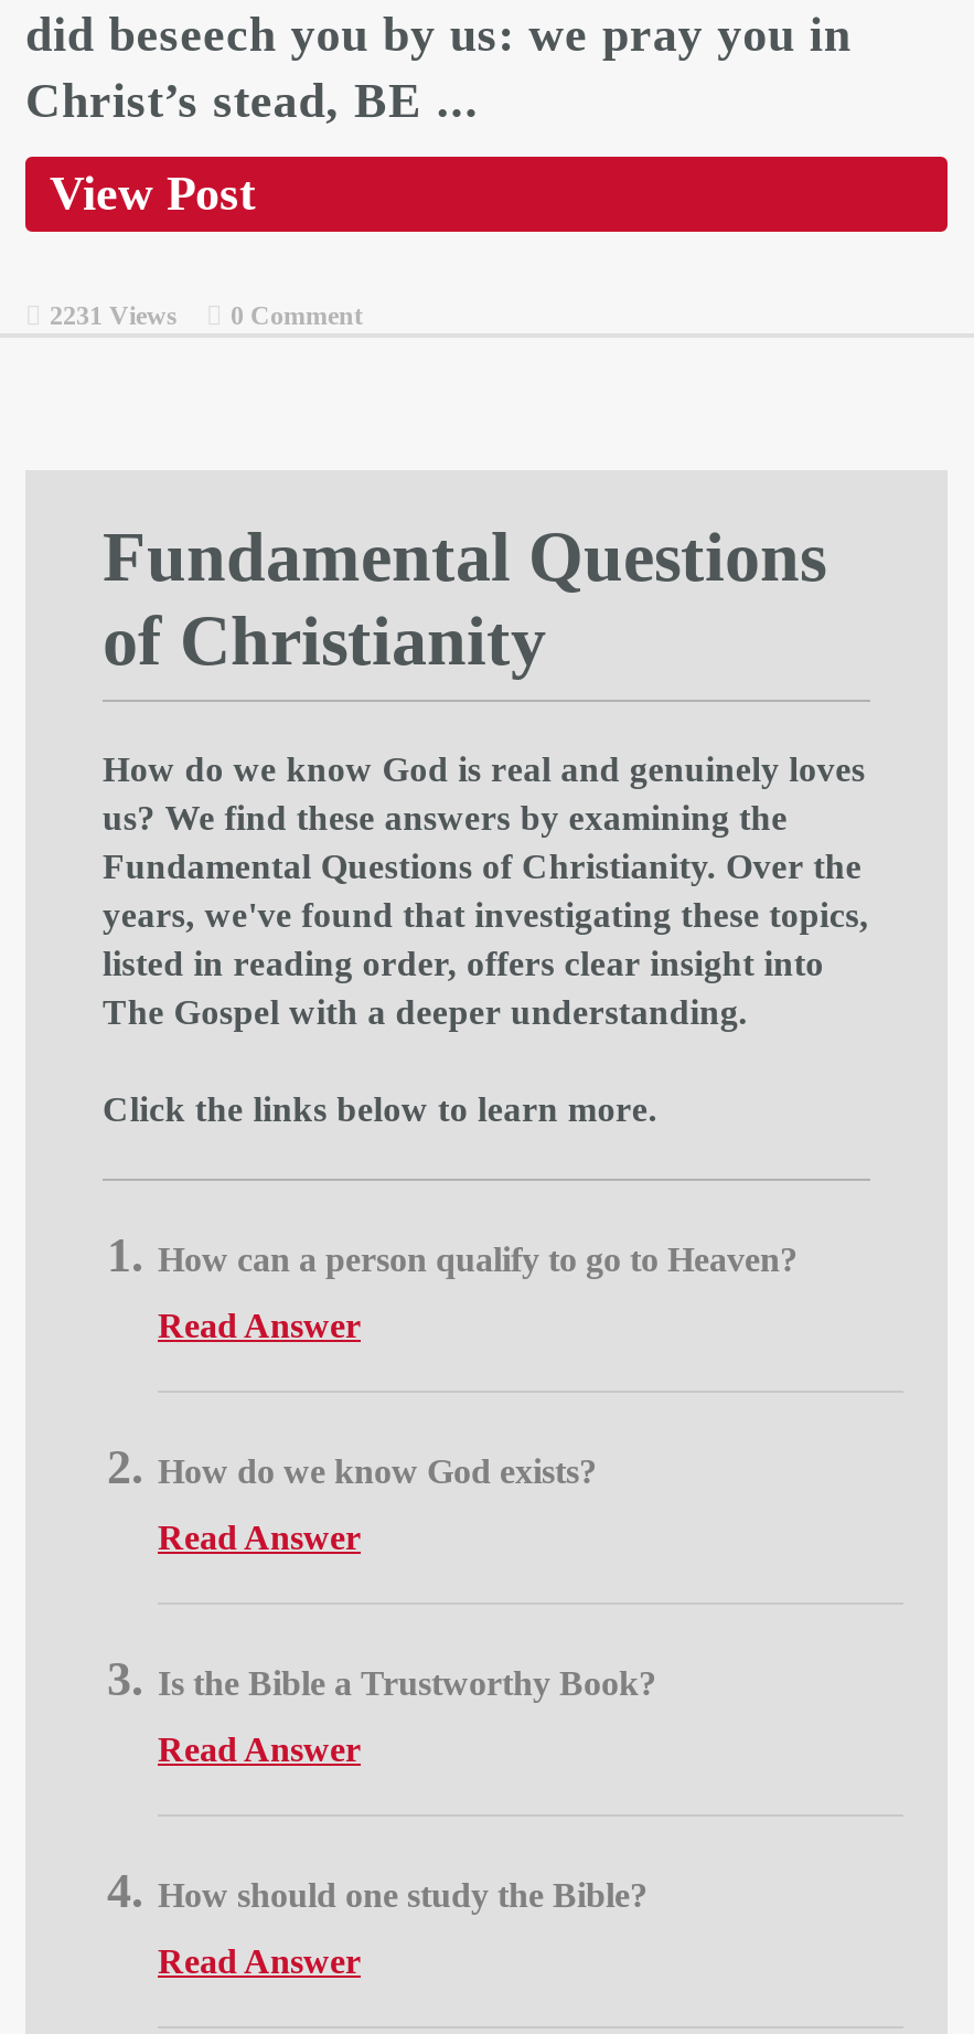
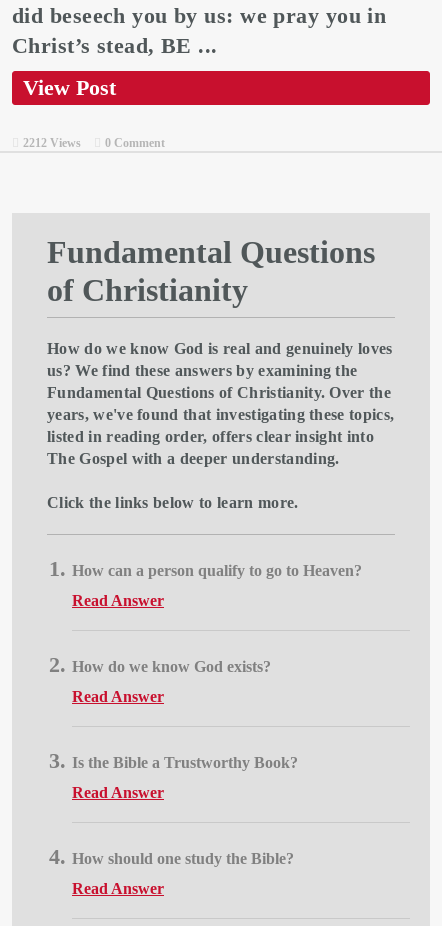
- 2231 Views 0 Comment
+ 2212 Views 0 Comment
